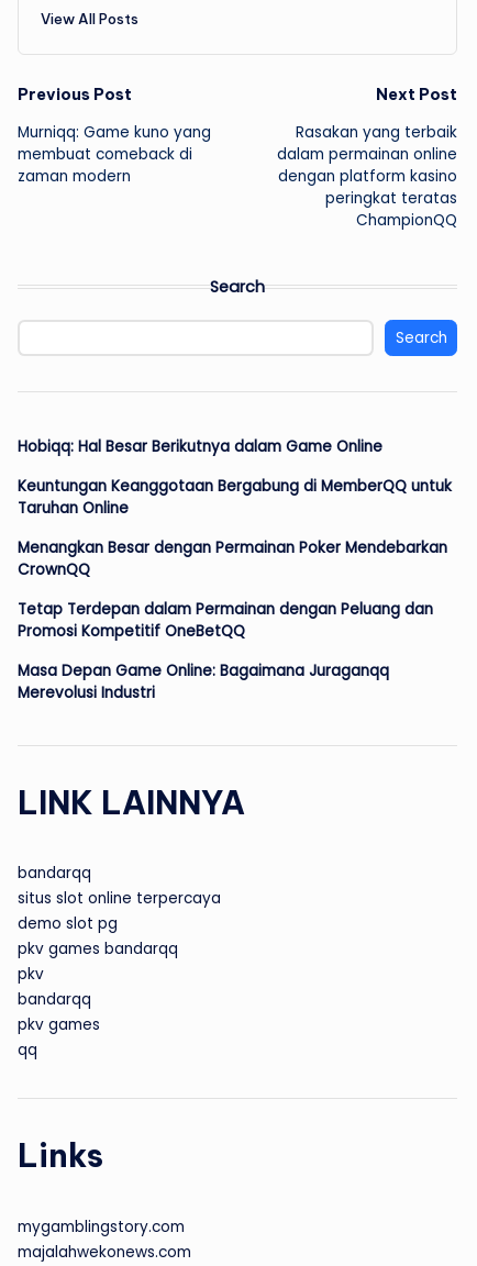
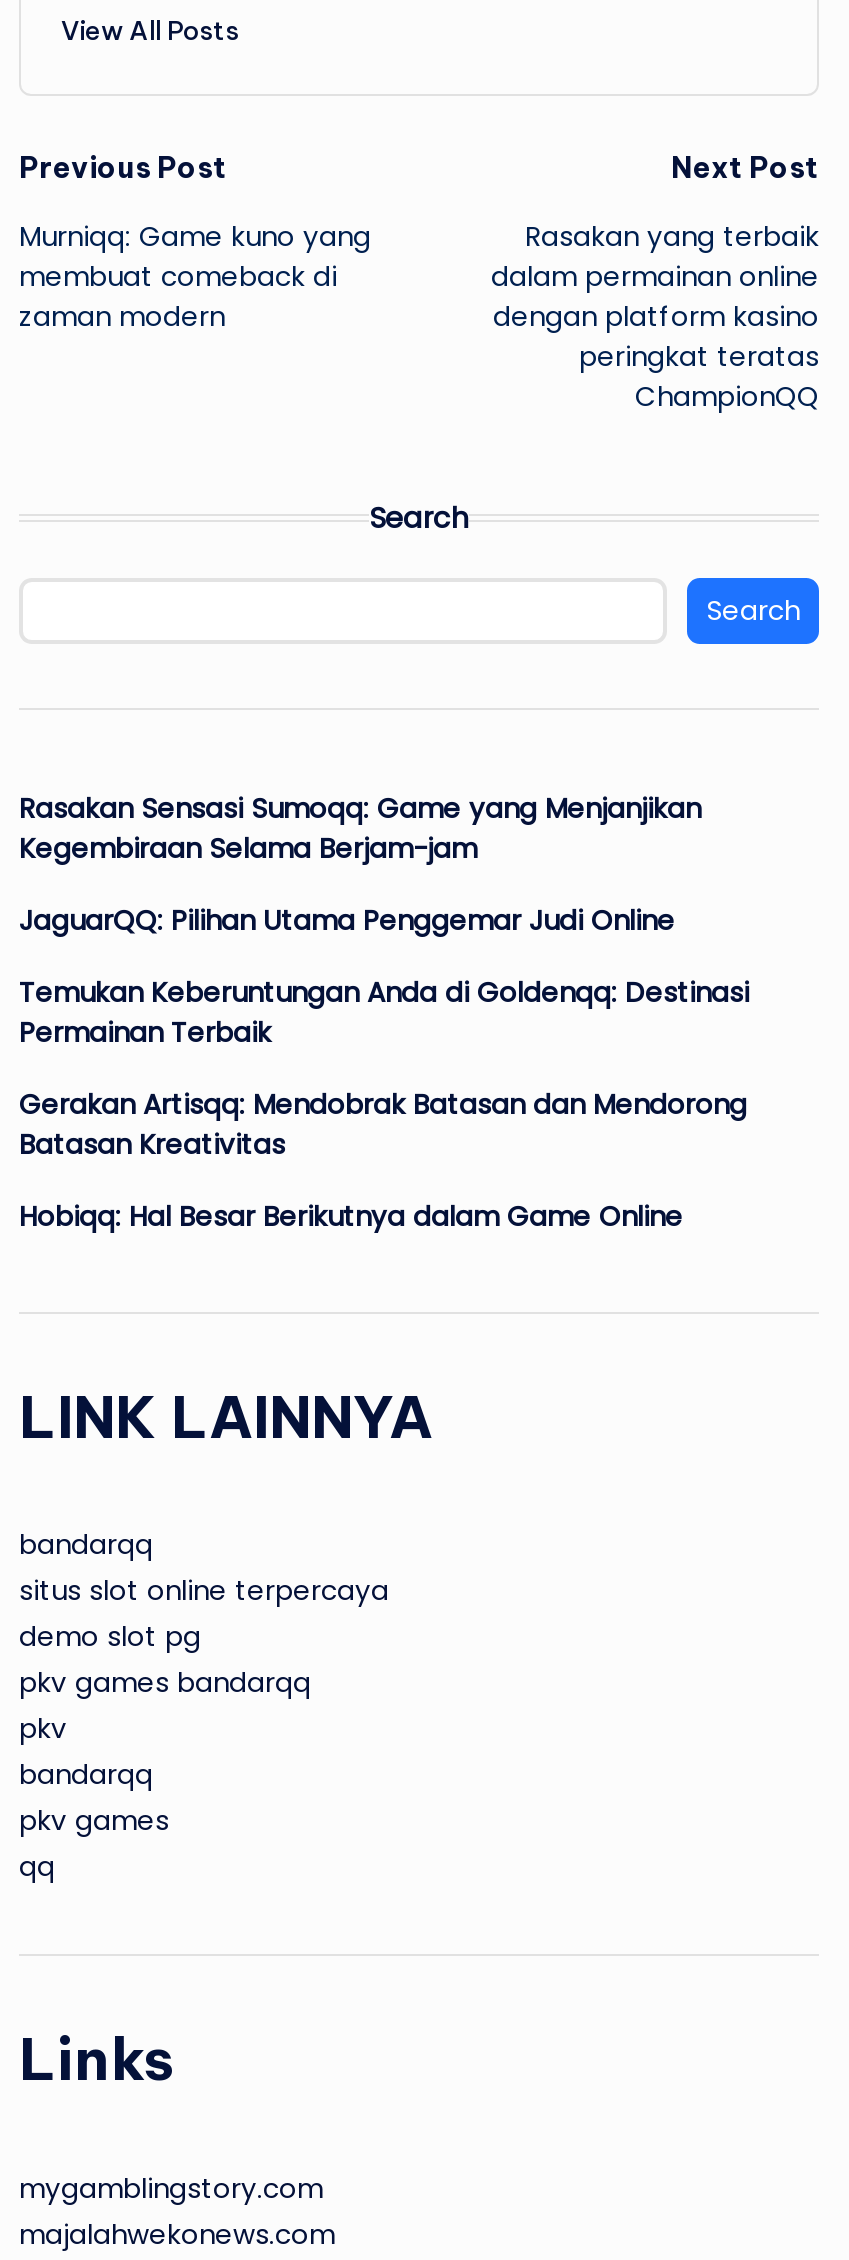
+ Rasakan Sensasi Sumoqq: Game yang Menjanjikan
+ Kegembiraan Selama Berjam-jam
+ JaguarQQ: Pilihan Utama Penggemar Judi Online
+ Temukan Keberuntungan Anda di Goldenqq: Destinasi
+ Permainan Terbaik
+ Gerakan Artisqq: Mendobrak Batasan dan Mendorong
+ Batasan Kreativitas

moved down: Hobiqq: Hal Besar Berikutnya dalam Game Online

- Keuntungan Keanggotaan Bergabung di MemberQQ untuk
- Taruhan Online
- Menangkan Besar dengan Permainan Poker Mendebarkan
- CrownQQ
- Tetap Terdepan dalam Permainan dengan Peluang dan
- Promosi Kompetitif OneBetQQ
- Masa Depan Game Online: Bagaimana Juraganqq
- Merevolusi Industri
